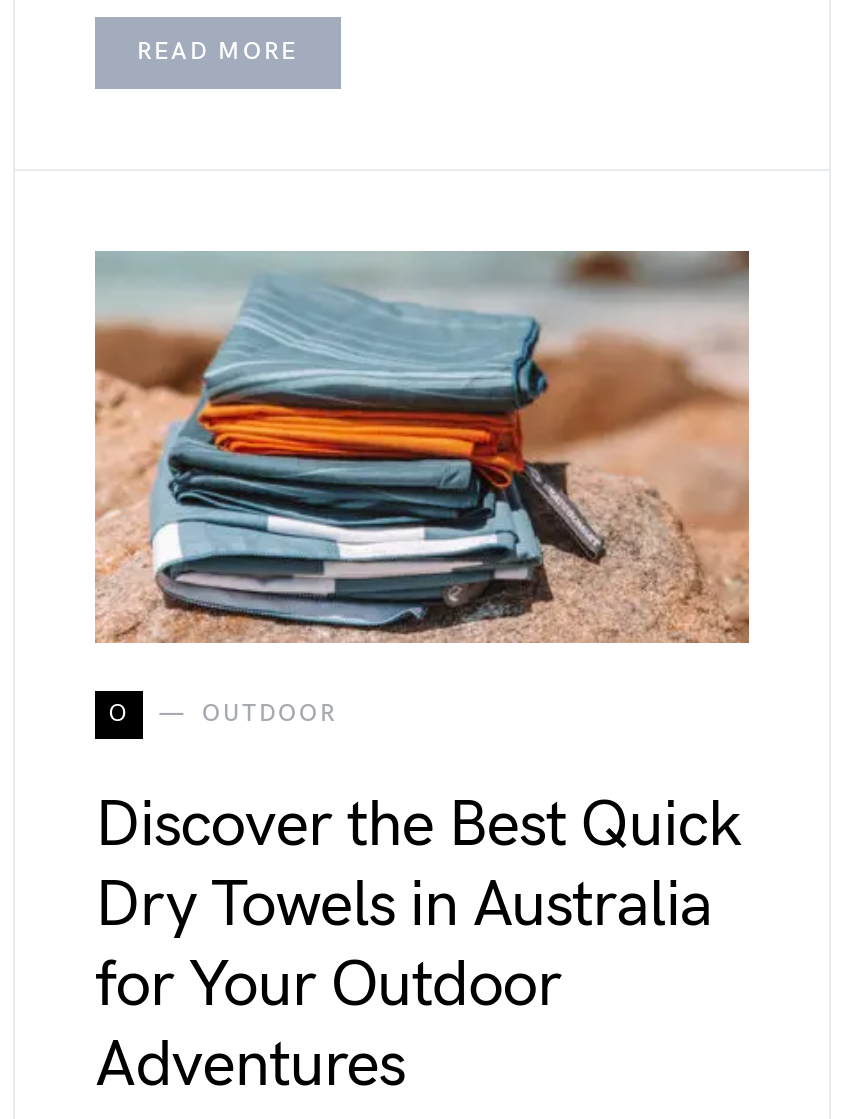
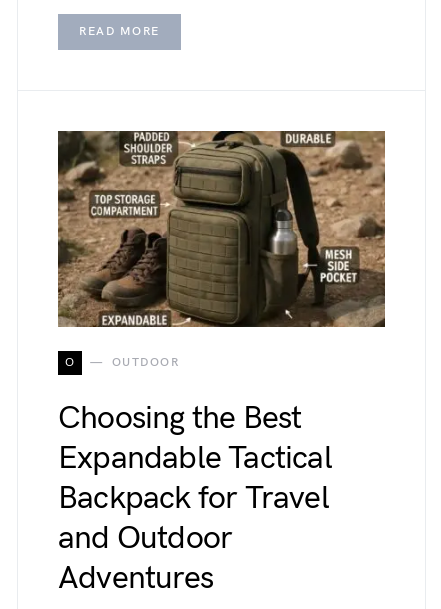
- [image]
+ [image]

- Discover the Best Quick
- Dry Towels in Australia
- for Your Outdoor
+ Choosing the Best
+ Expandable Tactical
+ Backpack for Travel
+ and Outdoor
